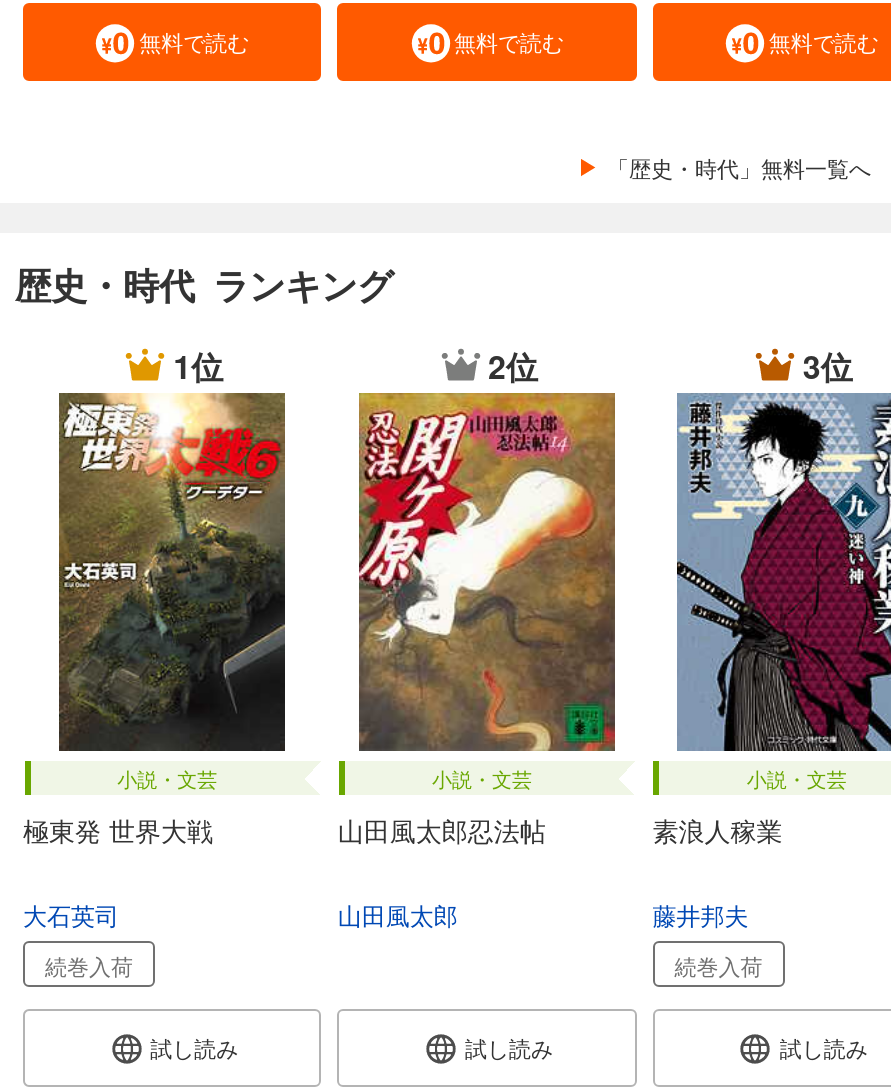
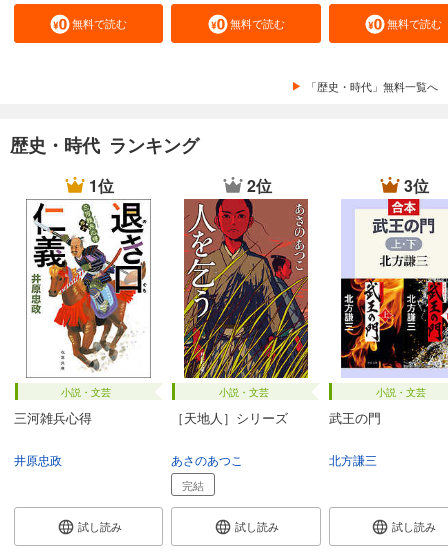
- [image]
- 極東発 世界大戦
- 大石英司
- 続巻入荷
+ [image]
+ 三河雑兵心得
+ 井原忠政

- [image]
- 山田風太郎忍法帖
- 山田風太郎
+ [image]
+ ［天地人］シリーズ
+ あさのあつこ
+ 完結

- [image]
- 素浪人稼業
- 藤井邦夫
- 続巻入荷
+ [image]
+ 武王の門
+ 北方謙三
